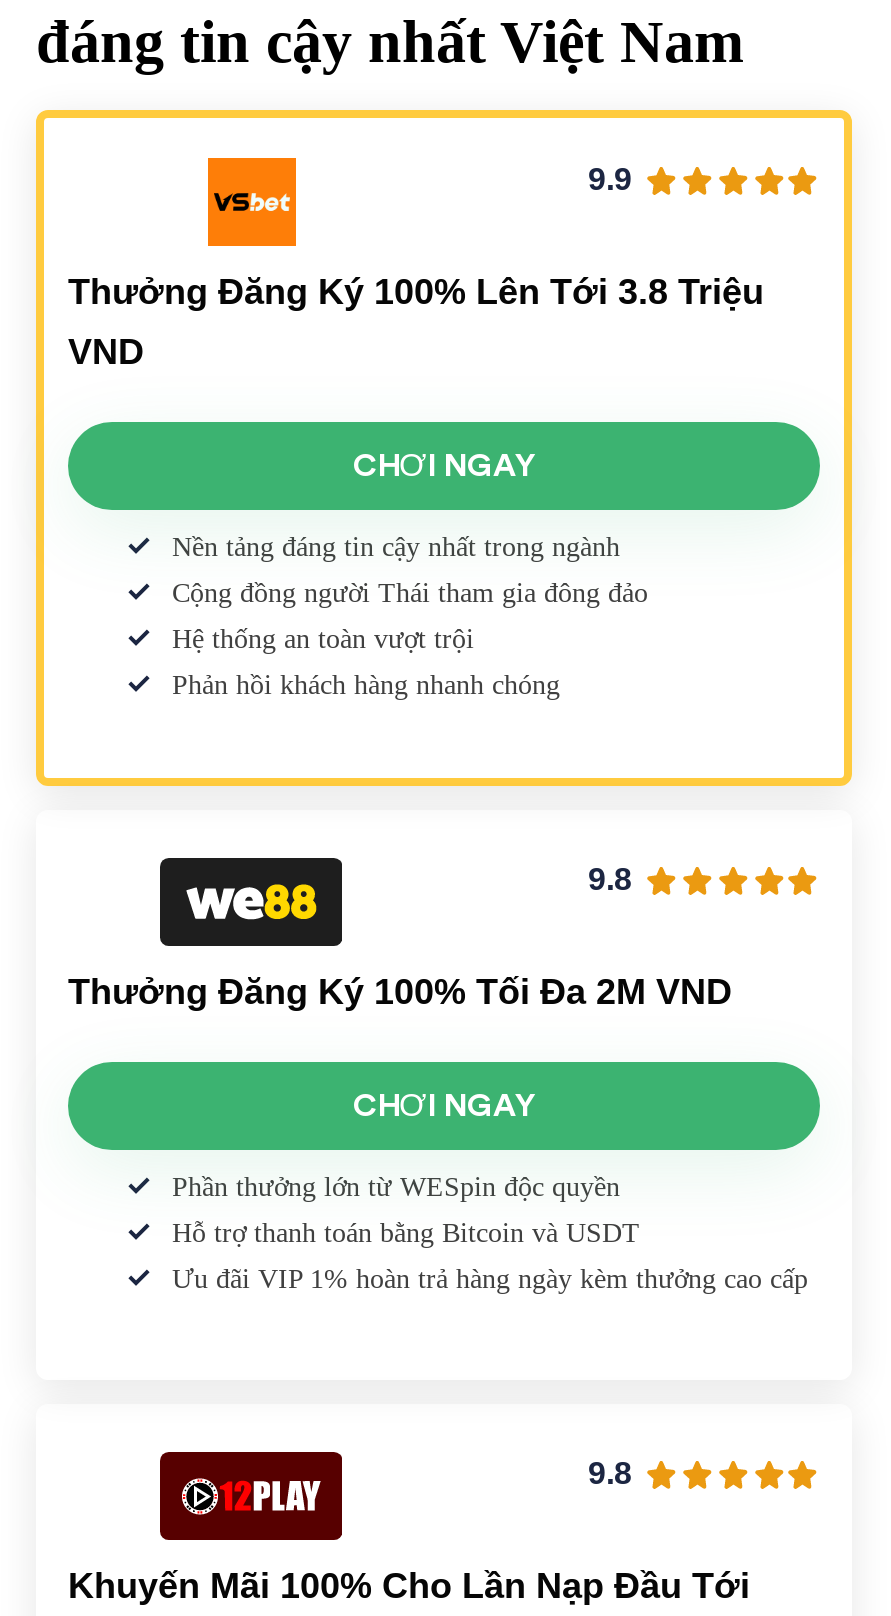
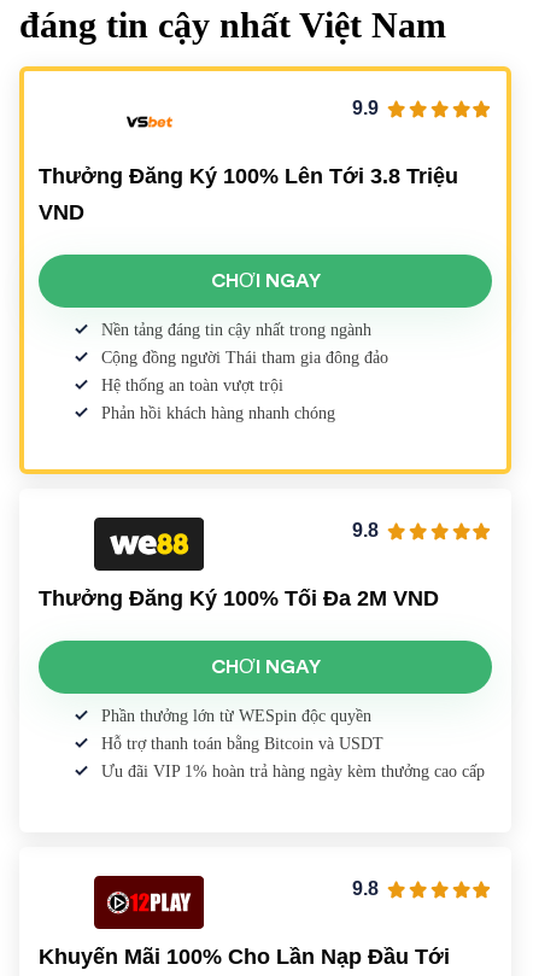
- [image]
+ [image]
